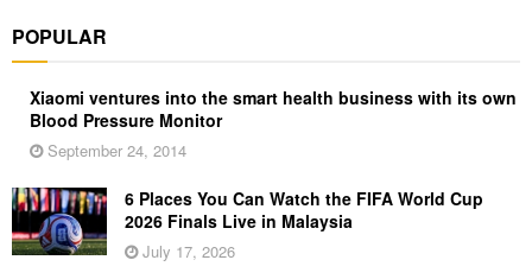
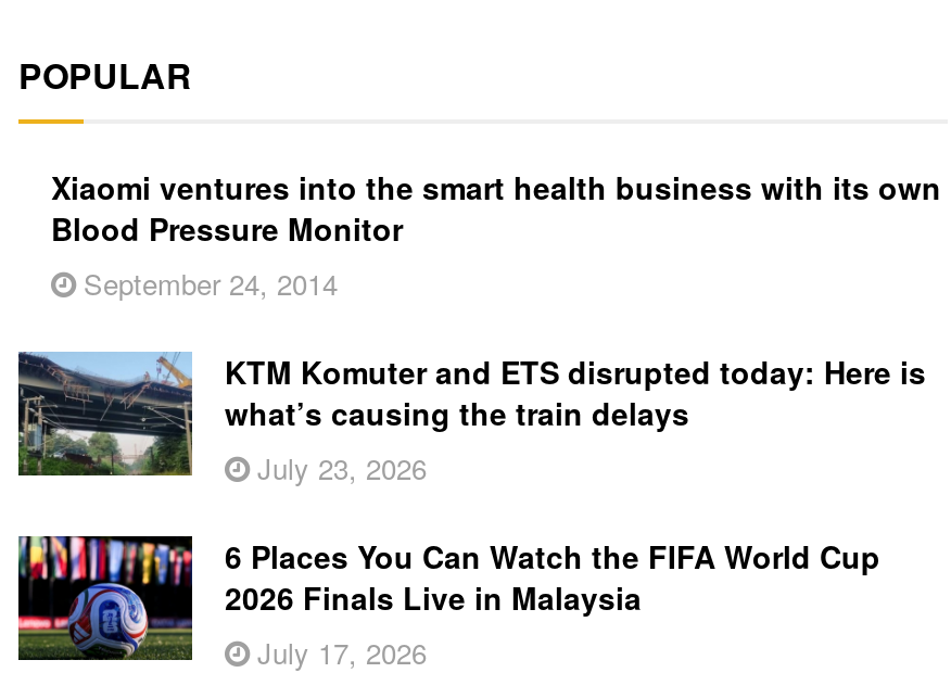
+ [image]
+ KTM Komuter and ETS disrupted today: Here is
+ what’s causing the train delays
+ July 23, 2026
